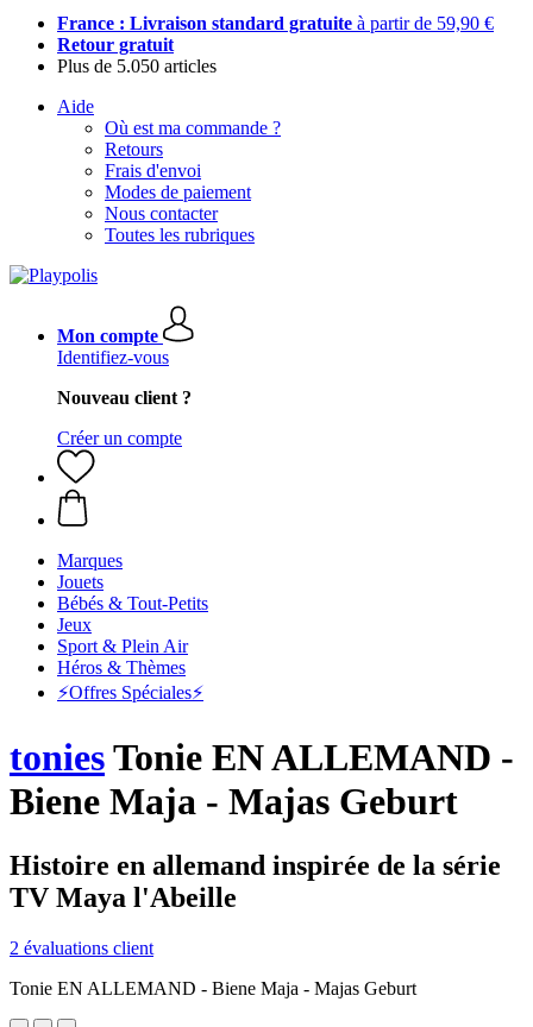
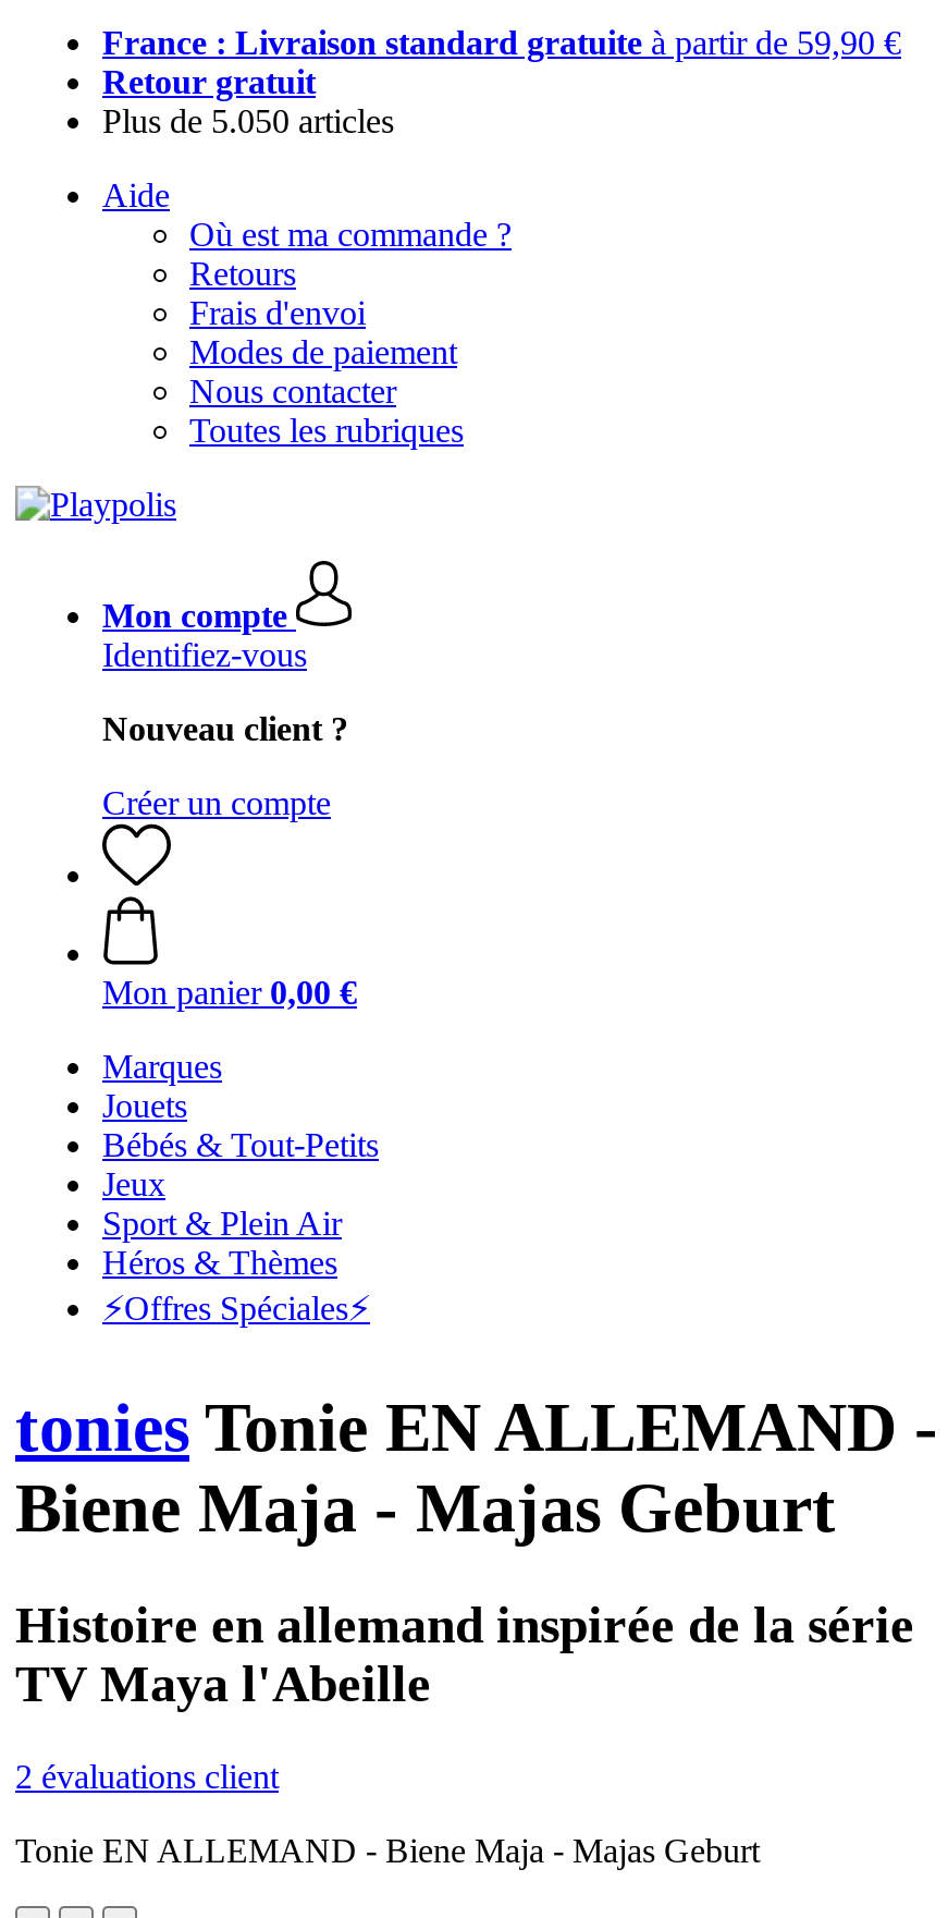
+ Mon panier 0,00 €
